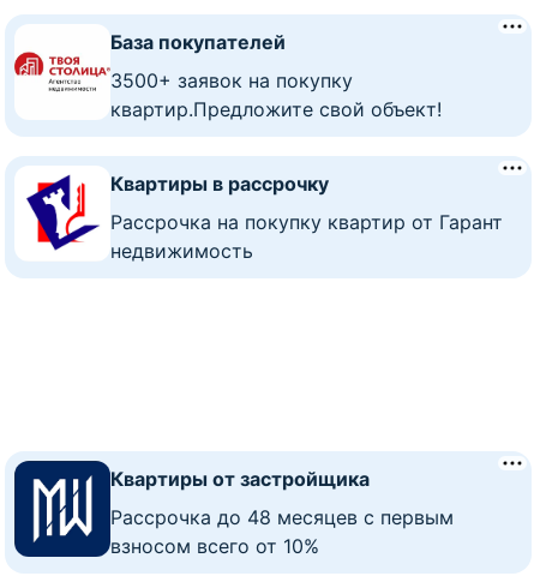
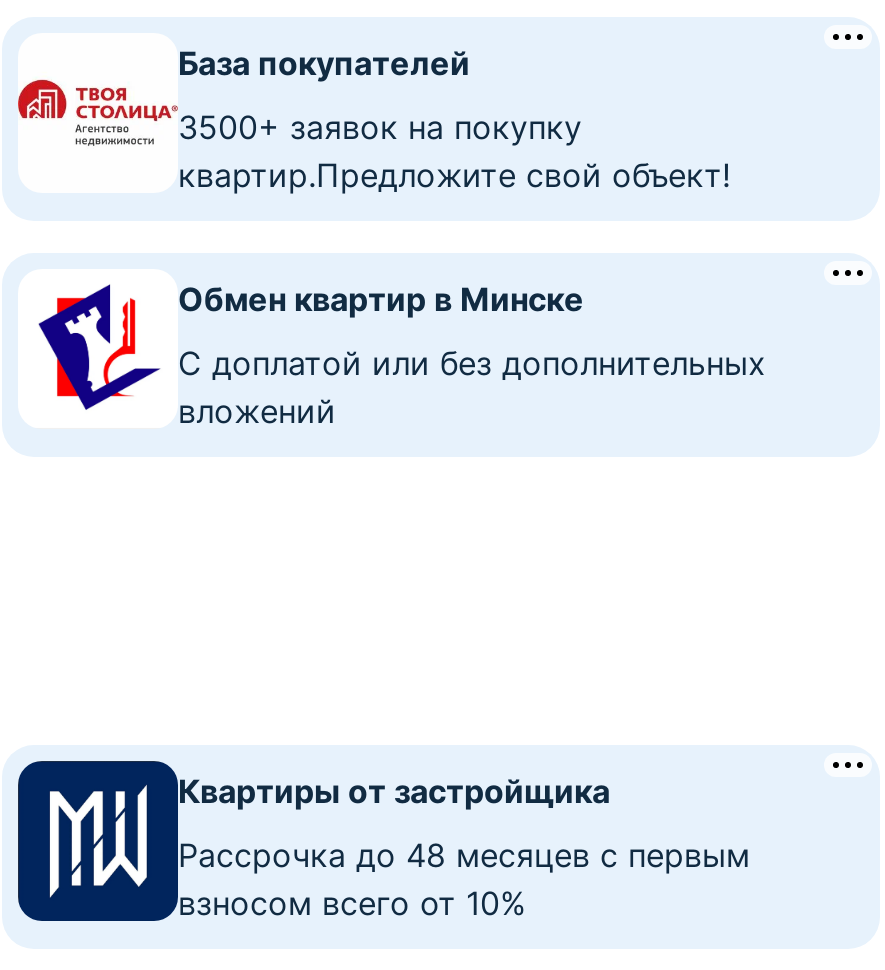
- Квартиры в рассрочку
+ Обмен квартир в Минске

- Рассрочка на покупку квартир от Гарант
- недвижимость
+ C доплатой или без дополнительных
+ вложений
